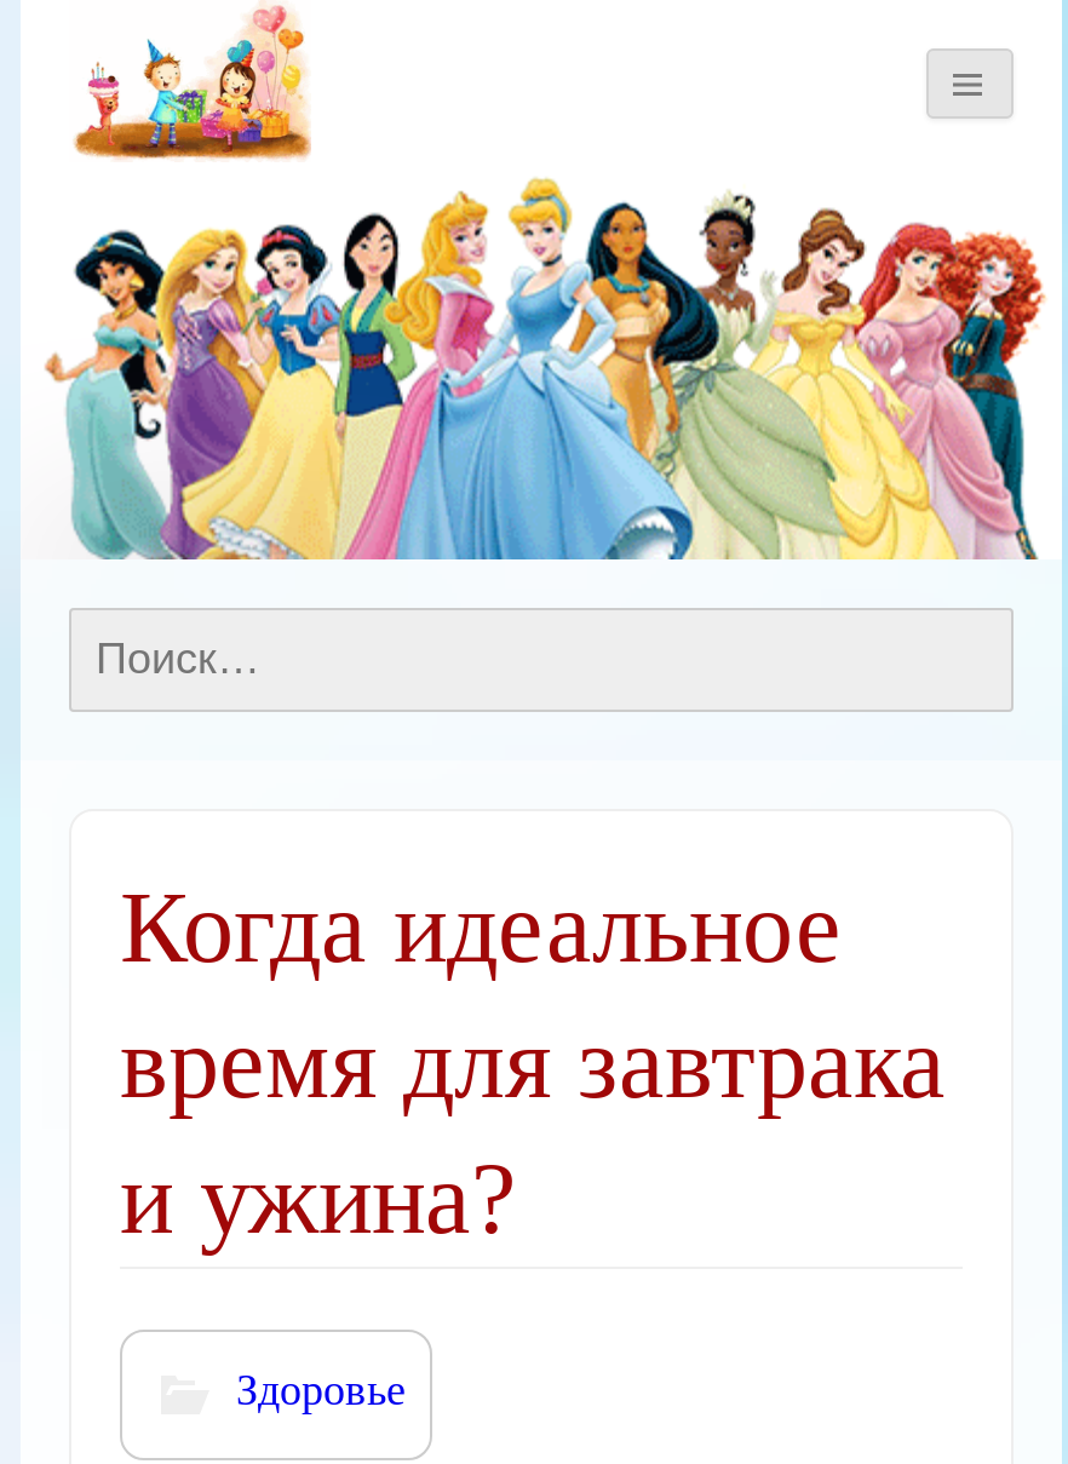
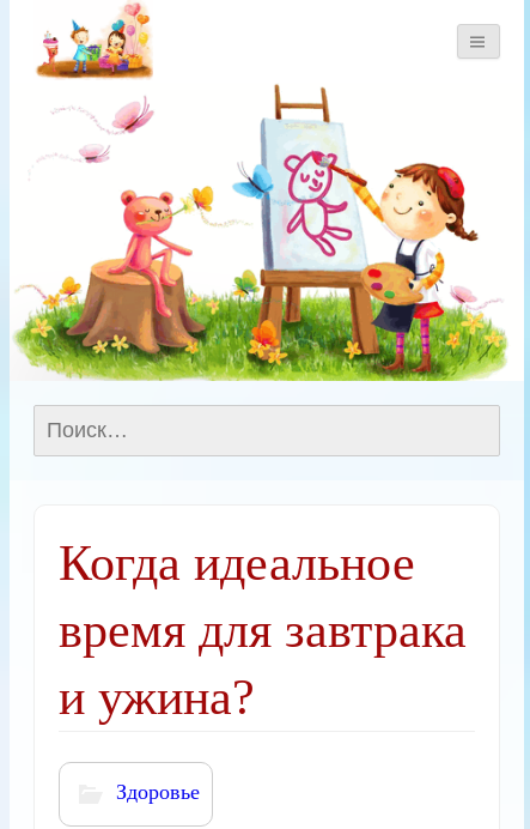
- [image]
+ [image]
